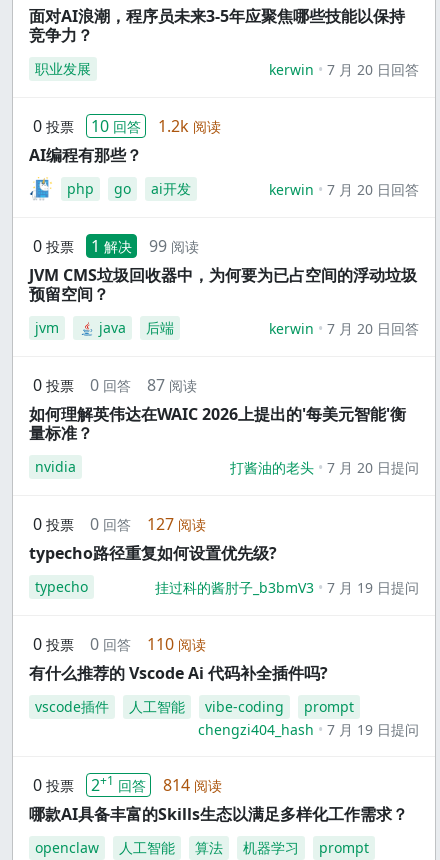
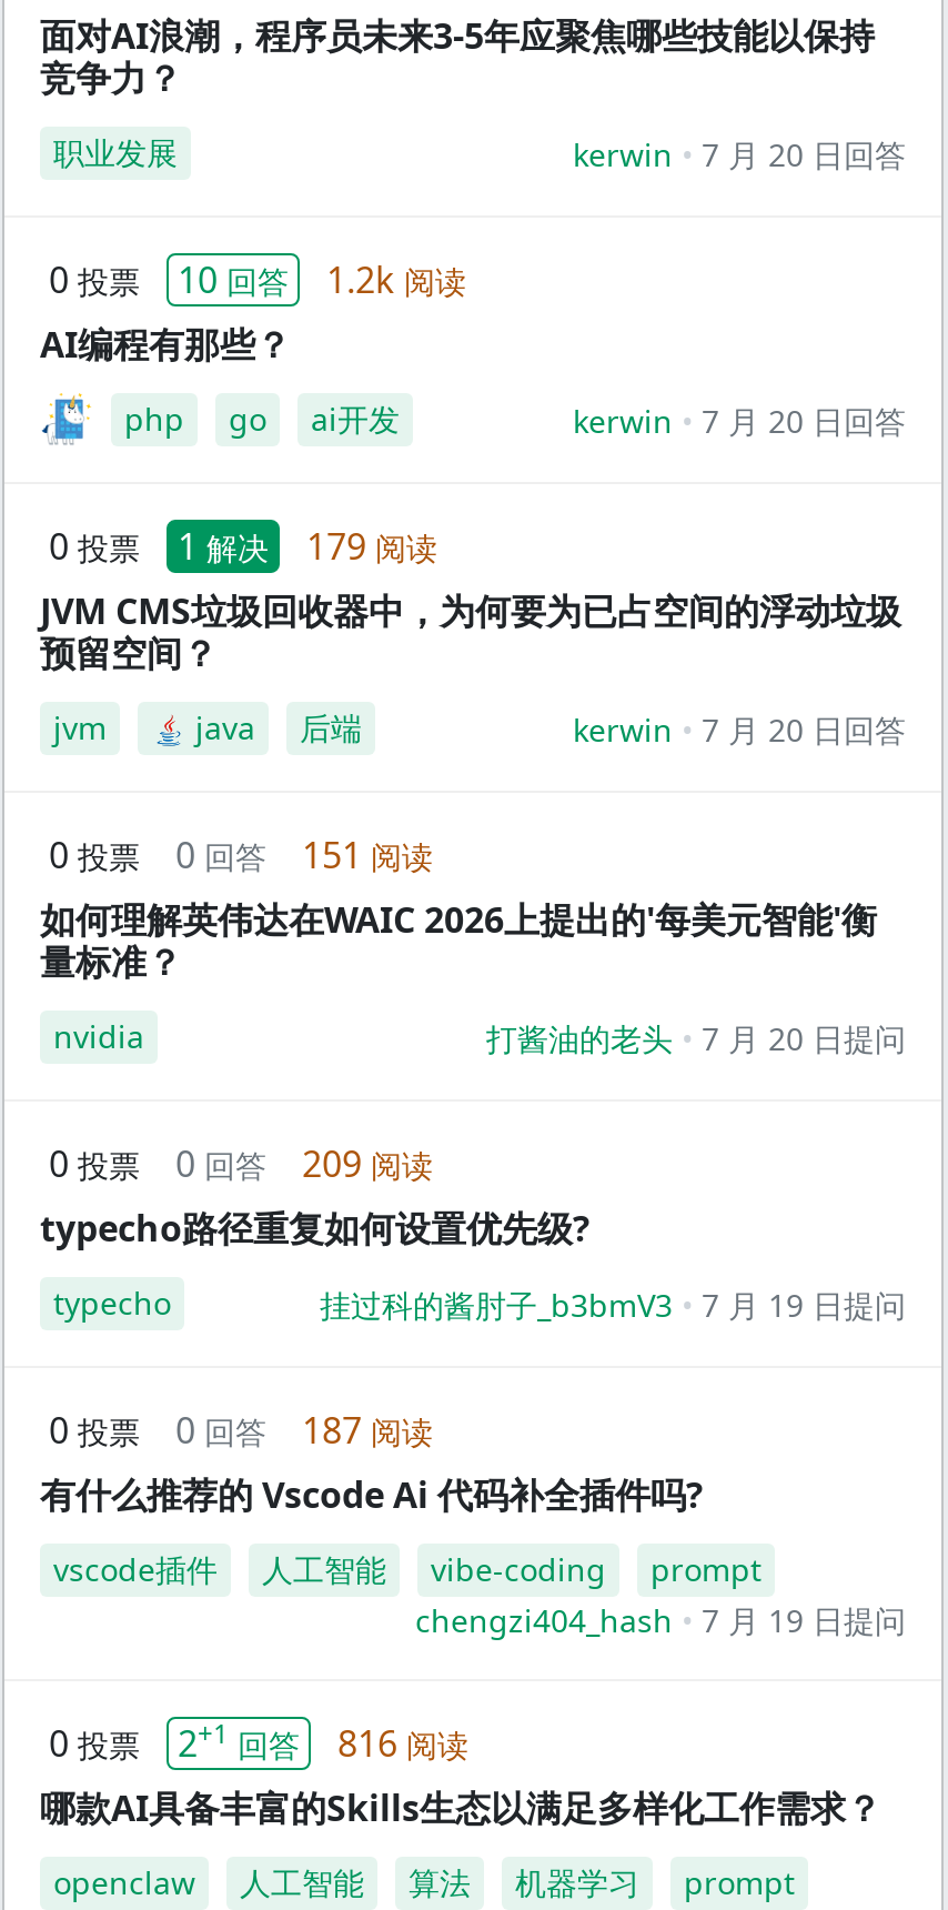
- 0 投票 1 解决 99 阅读
+ 0 投票 1 解决 179 阅读

- 0 投票 0 回答 87 阅读
+ 0 投票 0 回答 151 阅读

- 0 投票 0 回答 127 阅读
+ 0 投票 0 回答 209 阅读

- 0 投票 0 回答 110 阅读
+ 0 投票 0 回答 187 阅读

- 0 投票 2+1 回答 814 阅读
+ 0 投票 2+1 回答 816 阅读
